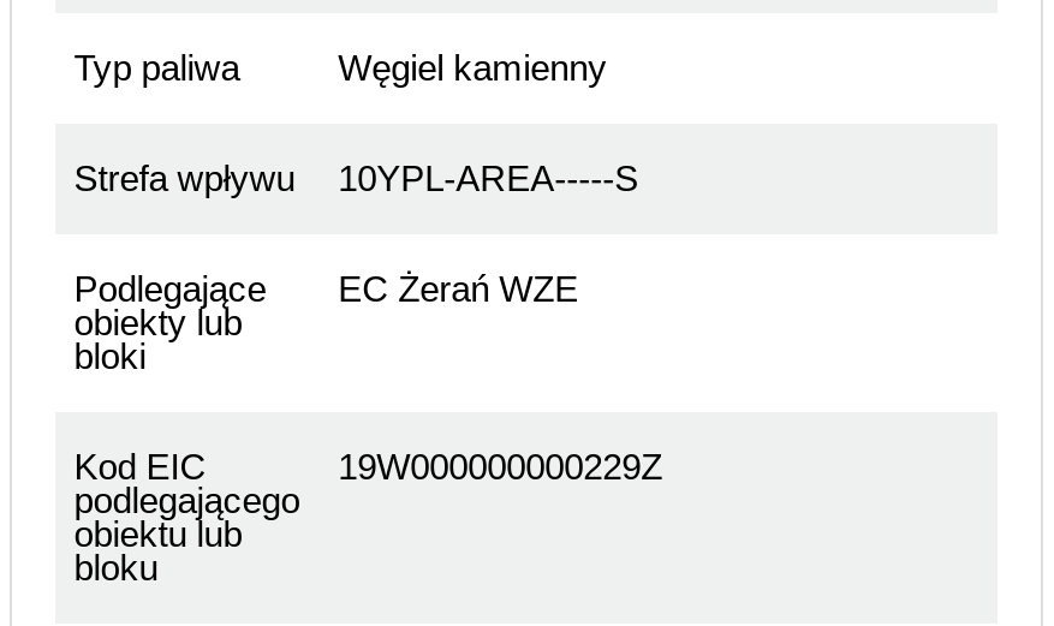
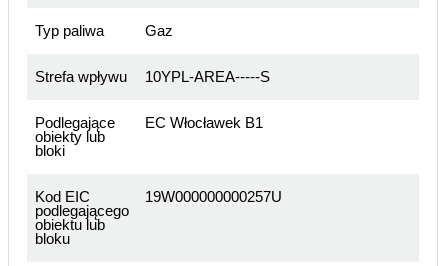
- Węgiel kamienny
+ Gaz

- EC Żerań WZE
+ EC Włocławek B1

- 19W000000000229Z
+ 19W000000000257U
